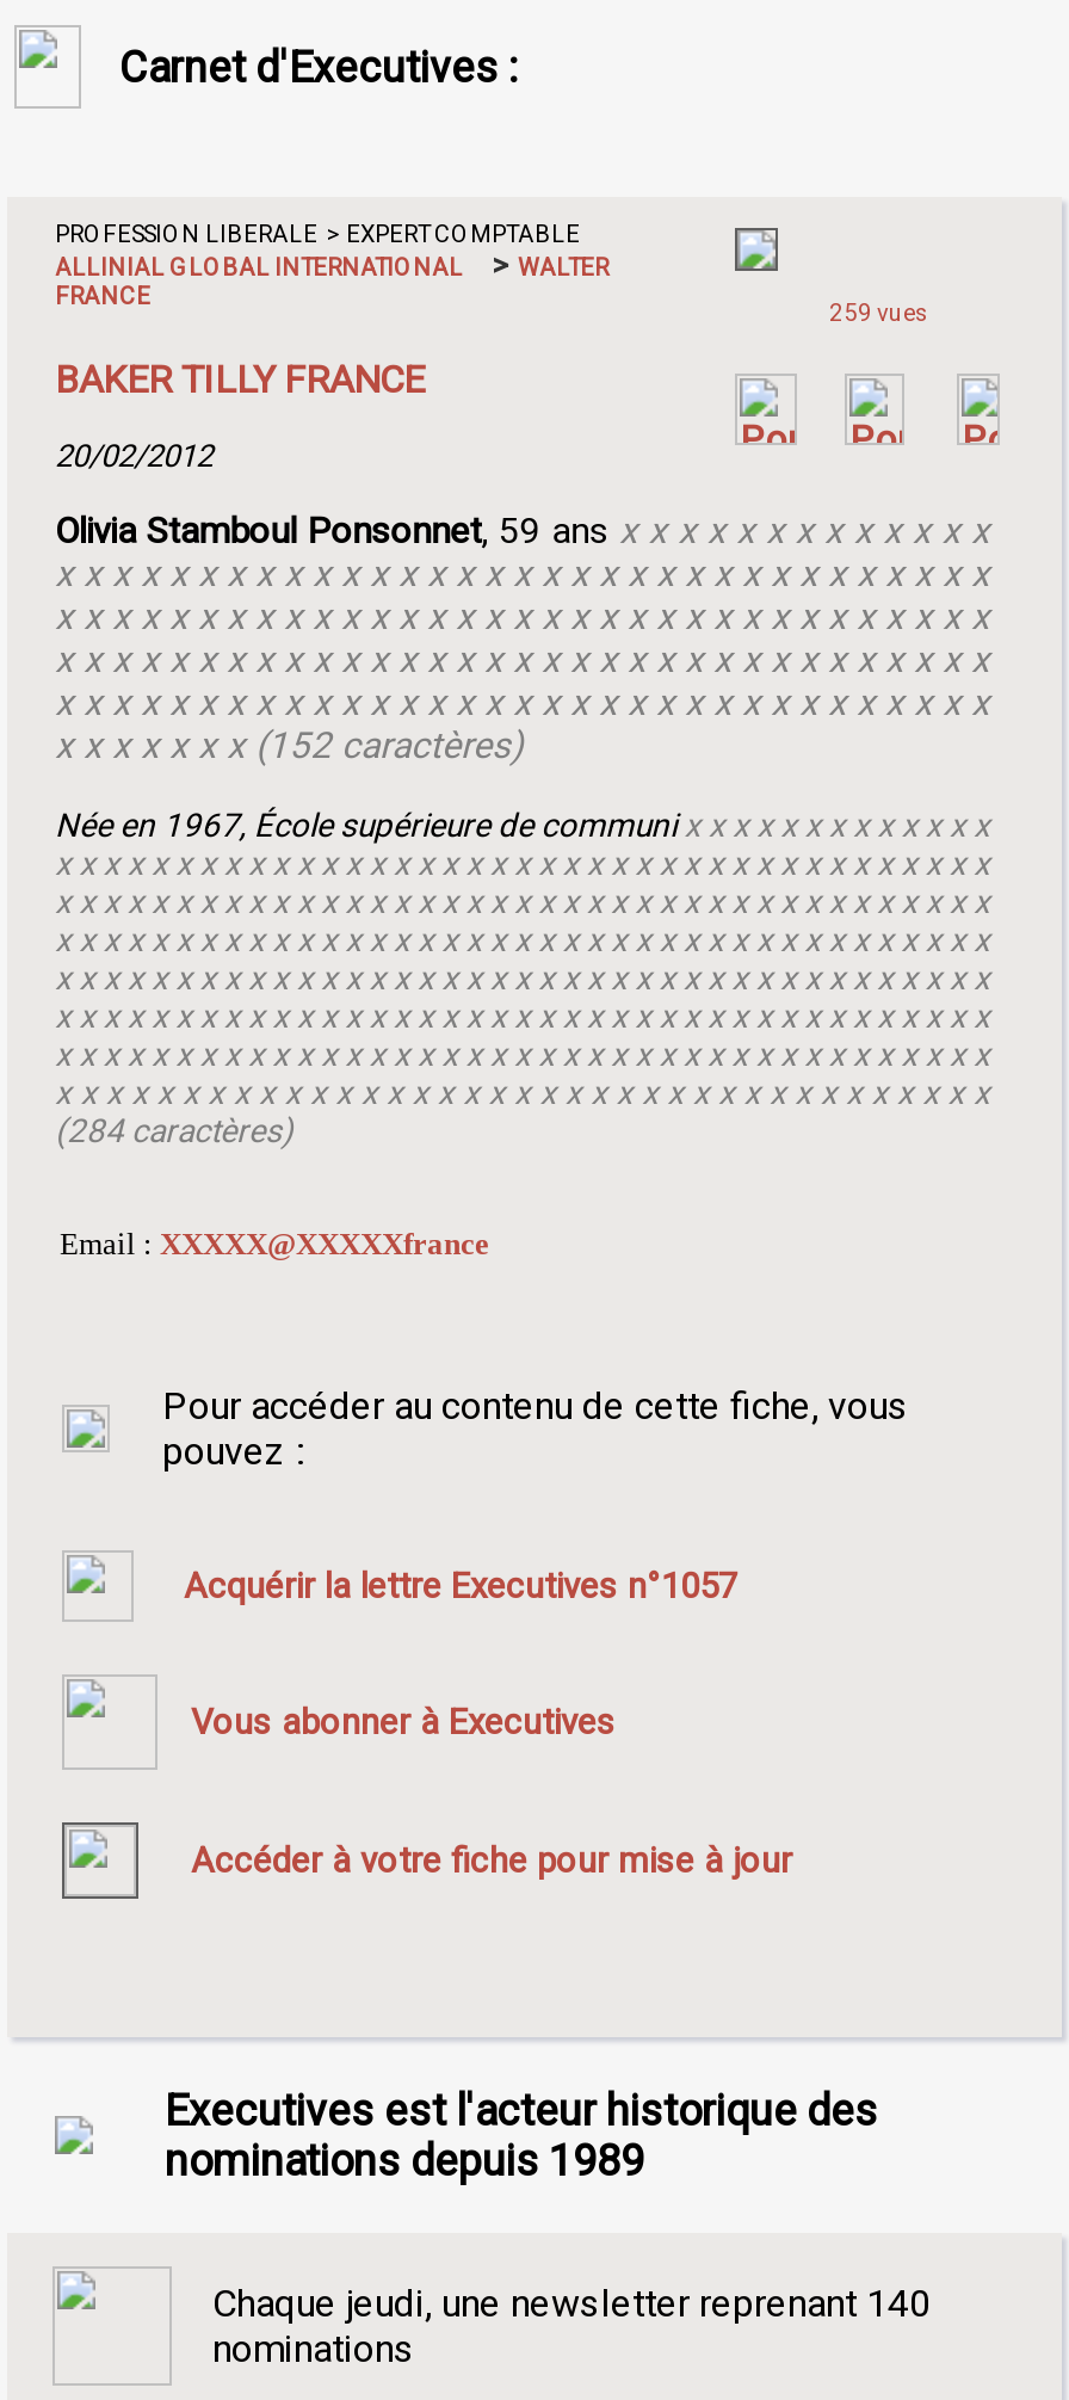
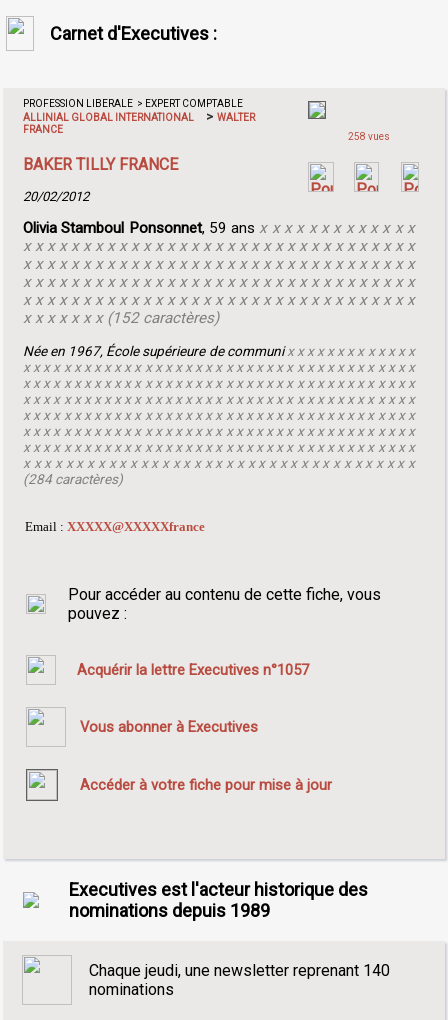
- 259 vues
+ 258 vues
